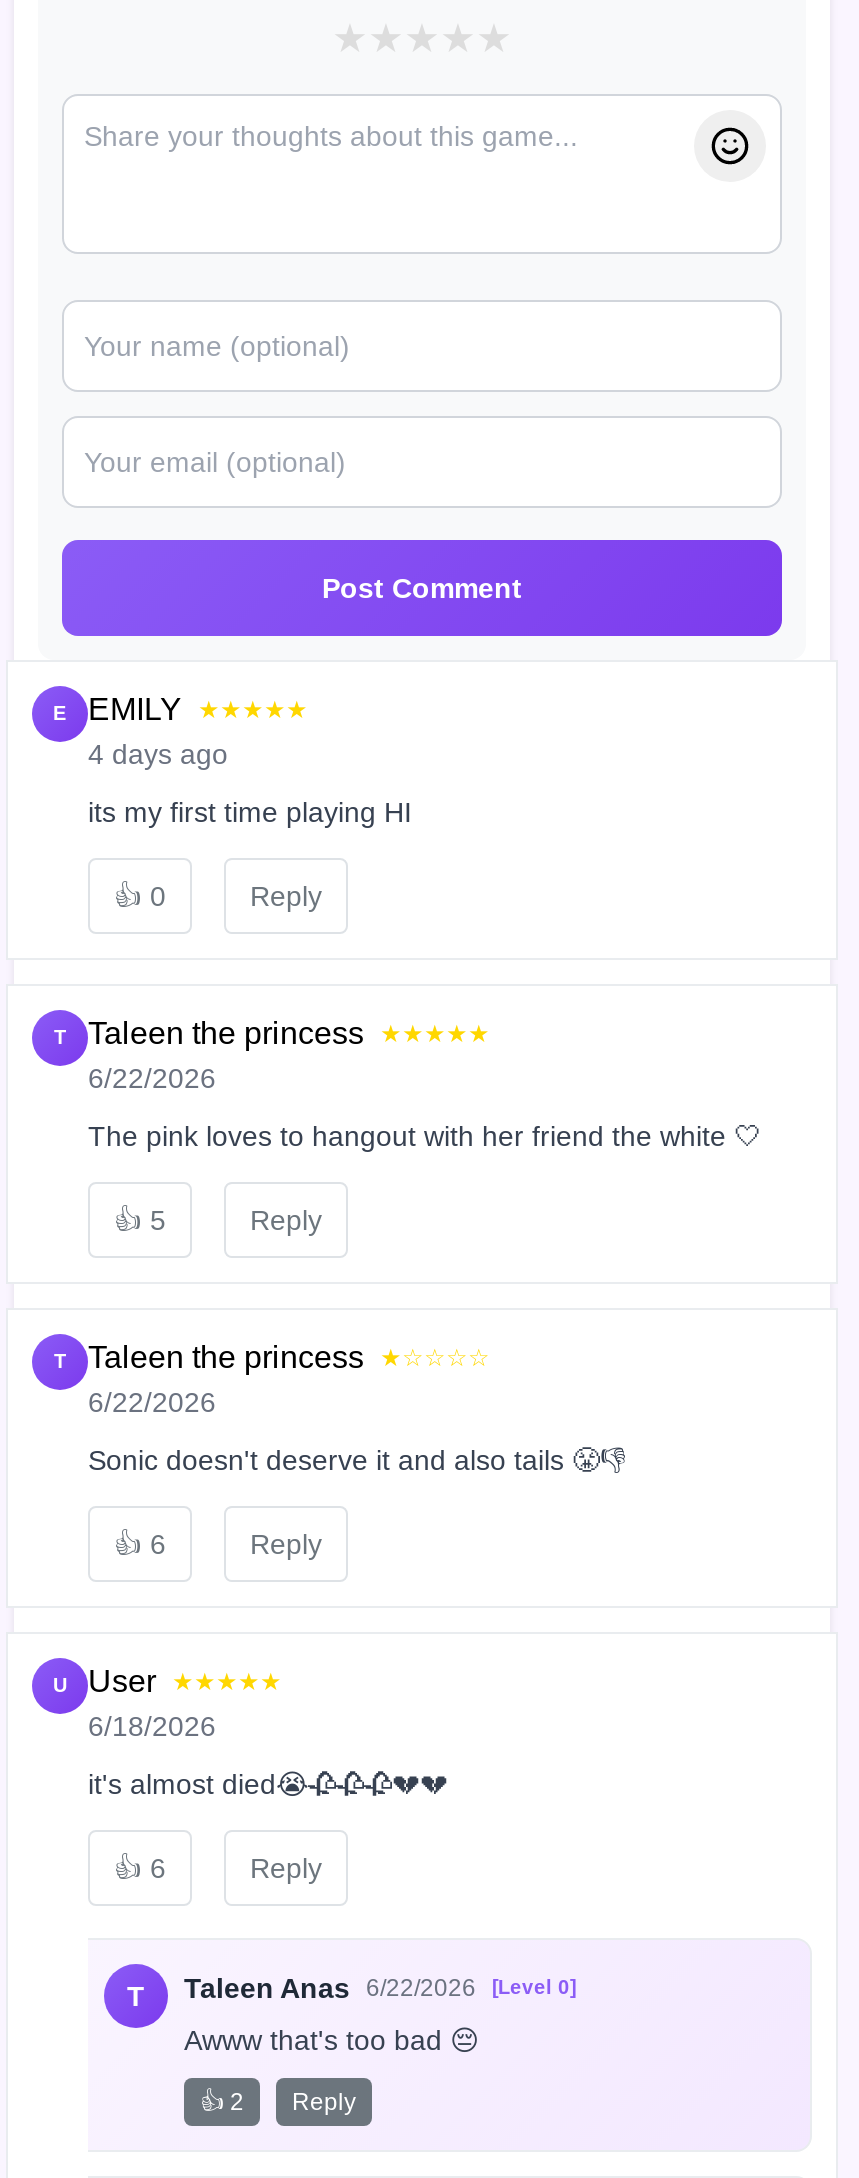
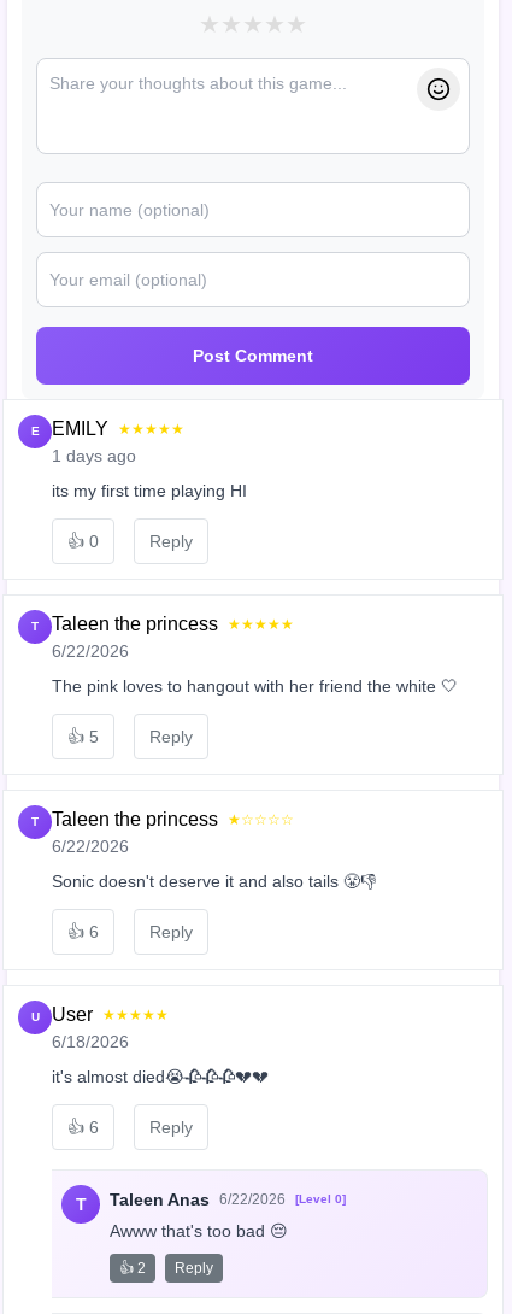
- 4 days ago
+ 1 days ago
